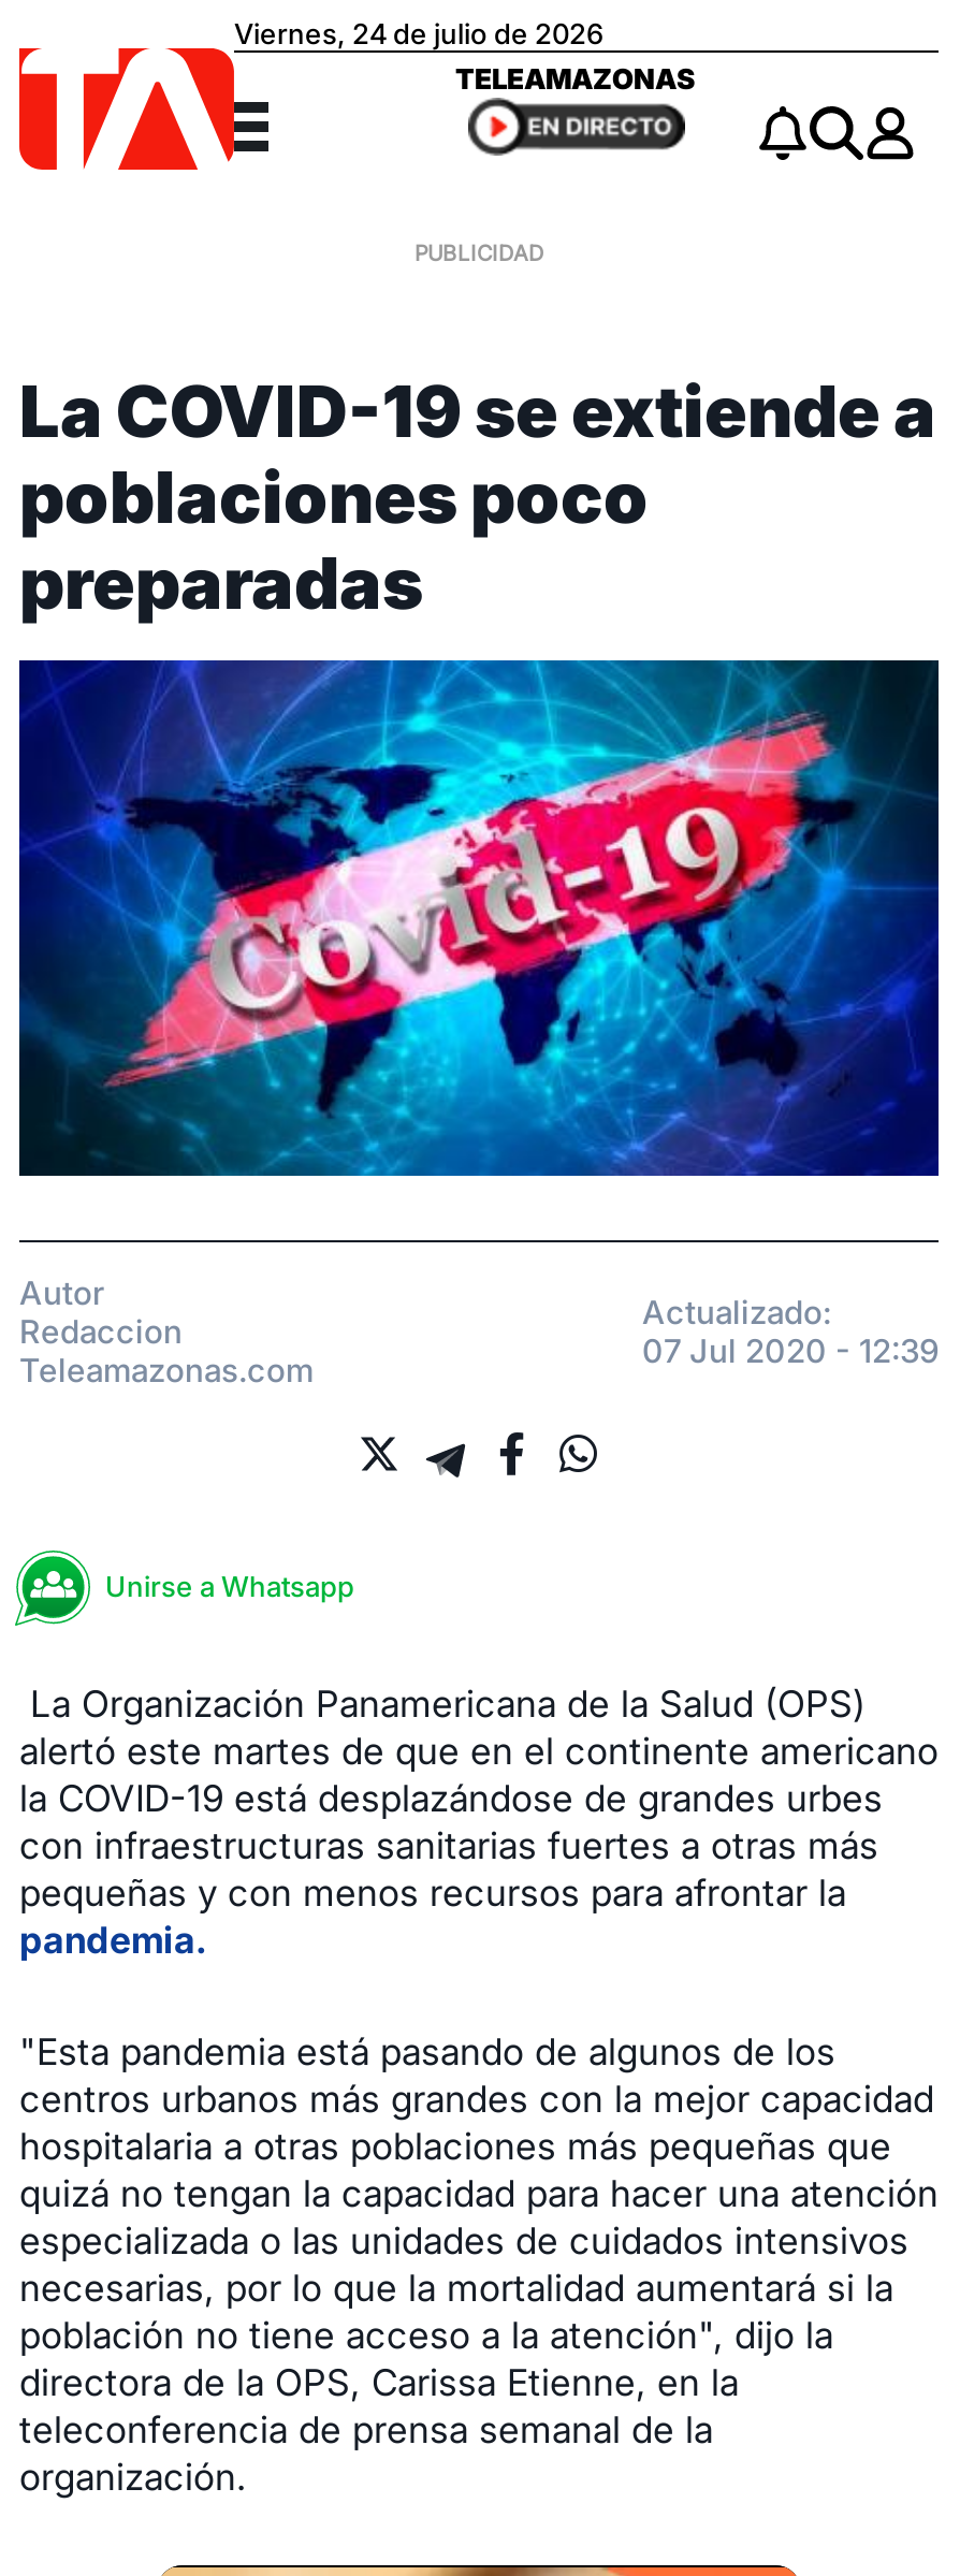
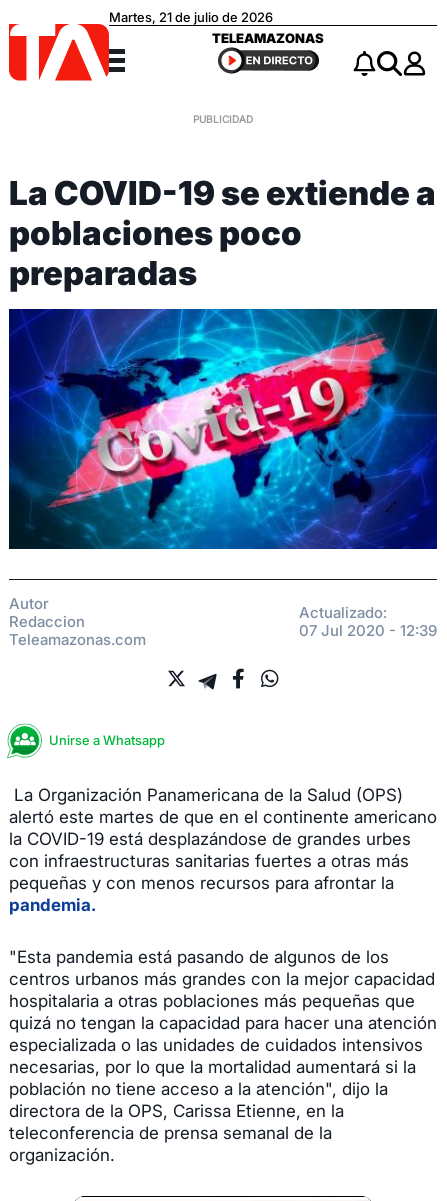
- Viernes, 24 de julio de 2026
+ Martes, 21 de julio de 2026
